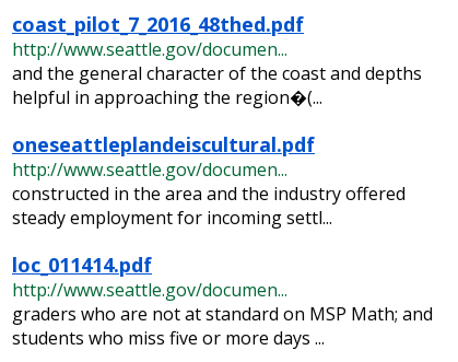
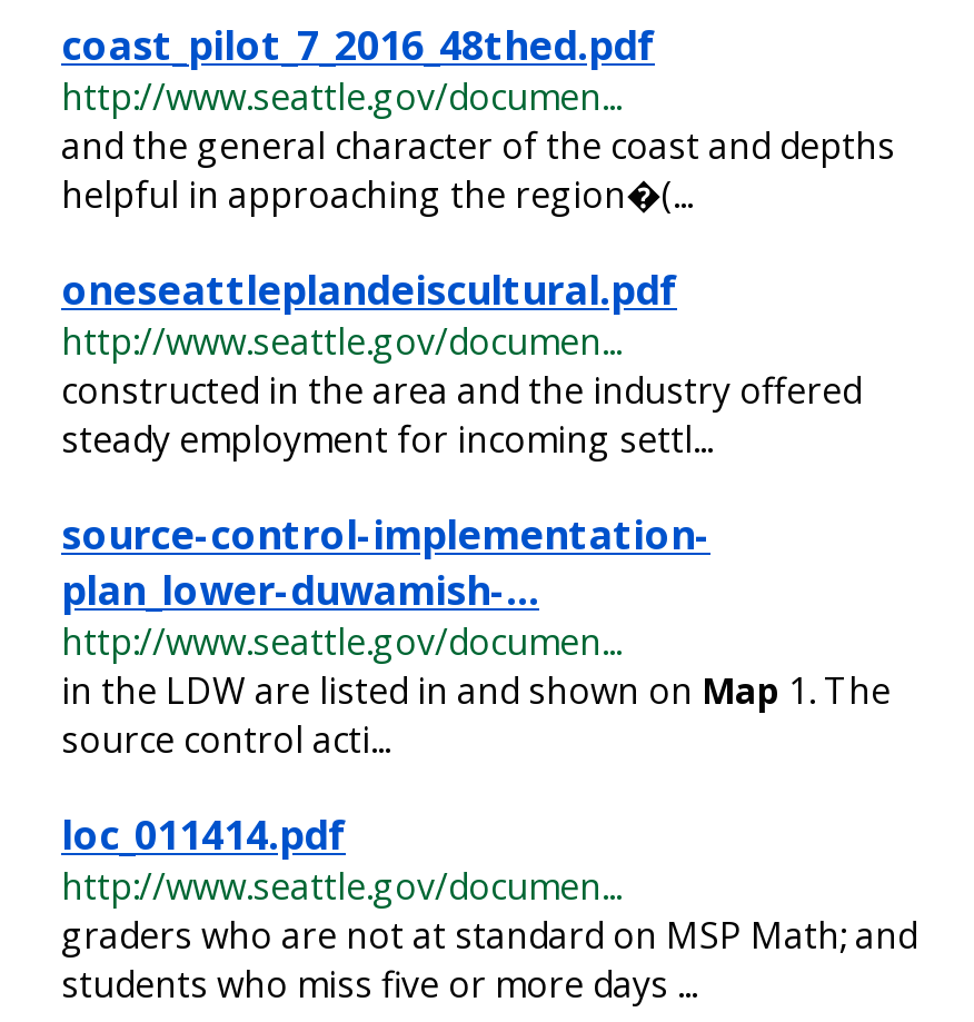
+ source-control-implementation-
+ plan_lower-duwamish-...
+ http://www.seattle.gov/documen...
+ in the LDW are listed in and shown on Map 1. The
+ source control acti...
